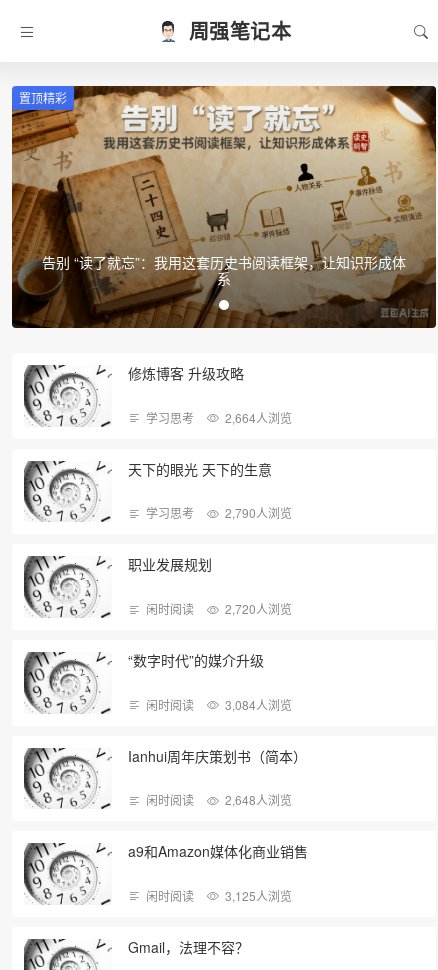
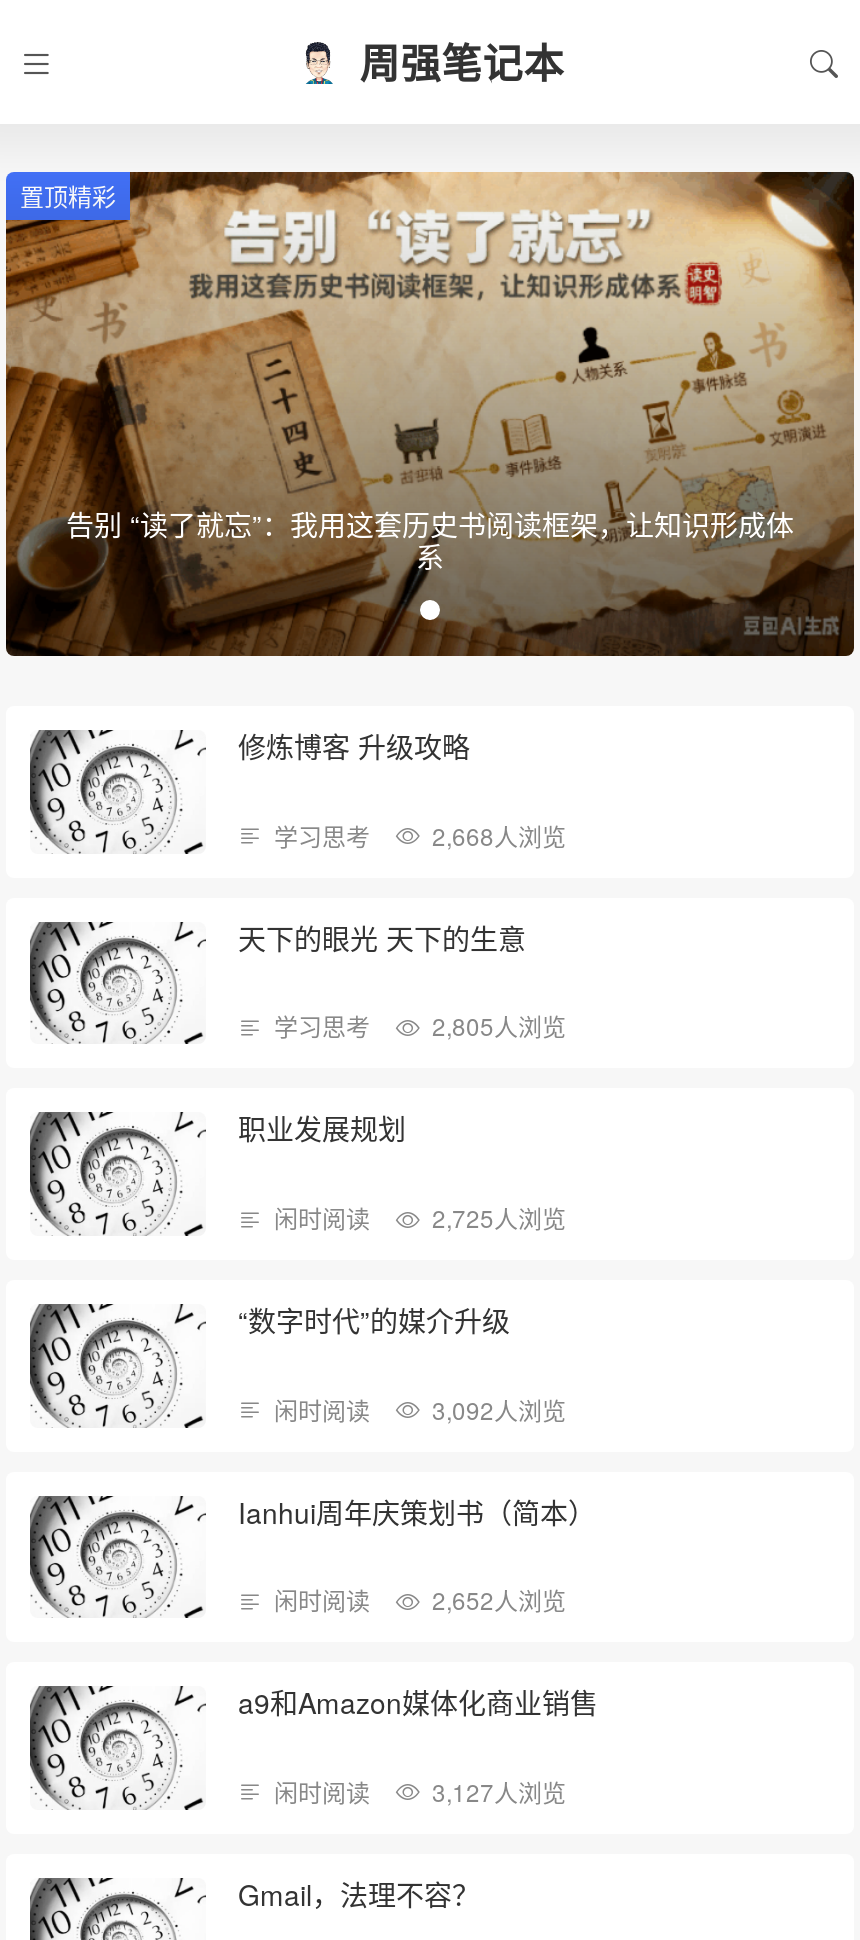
- 学习思考 2,664人浏览
+ 学习思考 2,668人浏览

- 学习思考 2,790人浏览
+ 学习思考 2,805人浏览

- 闲时阅读 2,720人浏览
+ 闲时阅读 2,725人浏览

- 闲时阅读 3,084人浏览
+ 闲时阅读 3,092人浏览

- 闲时阅读 2,648人浏览
+ 闲时阅读 2,652人浏览

- 闲时阅读 3,125人浏览
+ 闲时阅读 3,127人浏览
